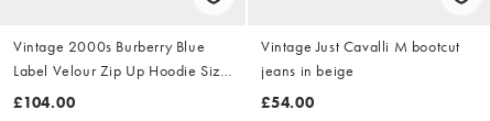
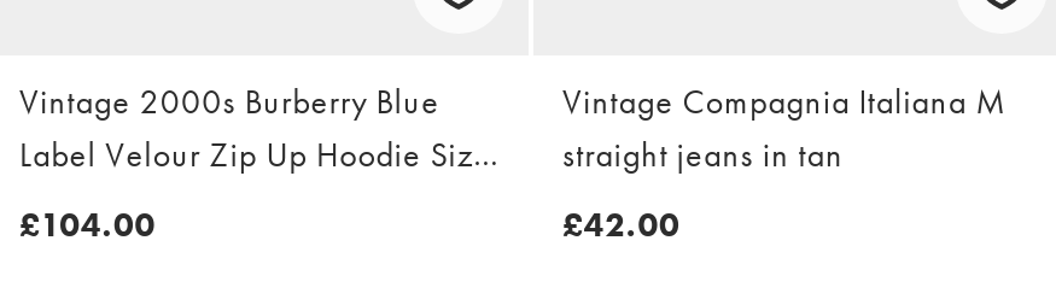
- Vintage Just Cavalli M bootcut
- jeans in beige
+ Vintage Compagnia Italiana M
+ straight jeans in tan

- £54.00
+ £42.00
